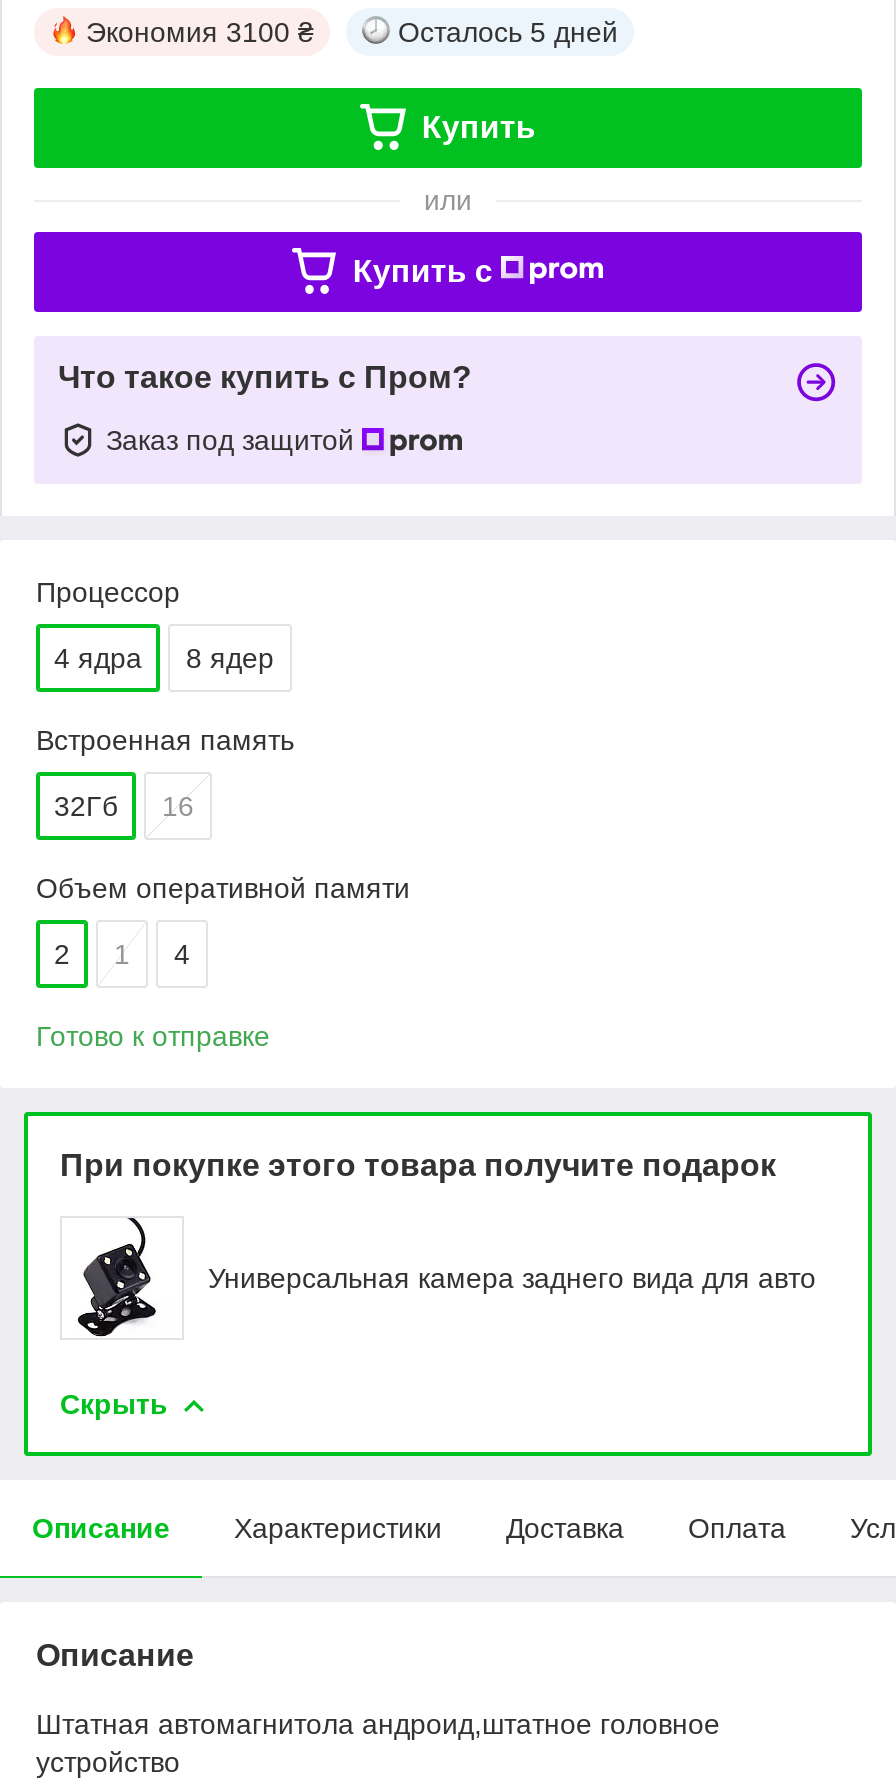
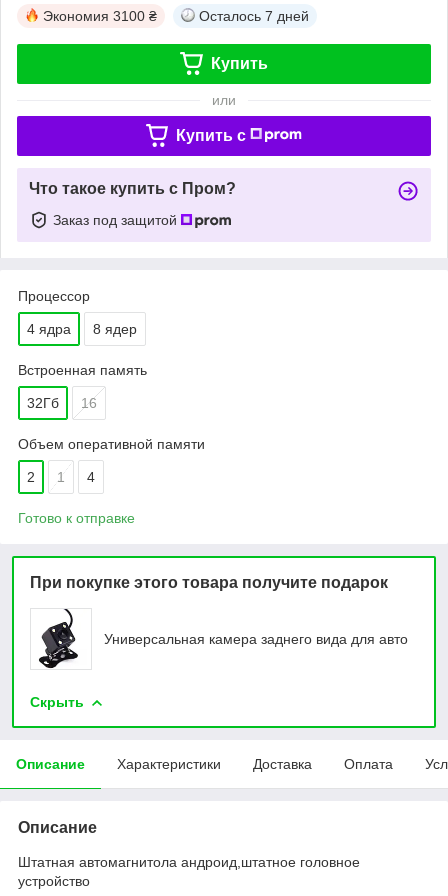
- Осталось 5 дней
+ Осталось 7 дней
